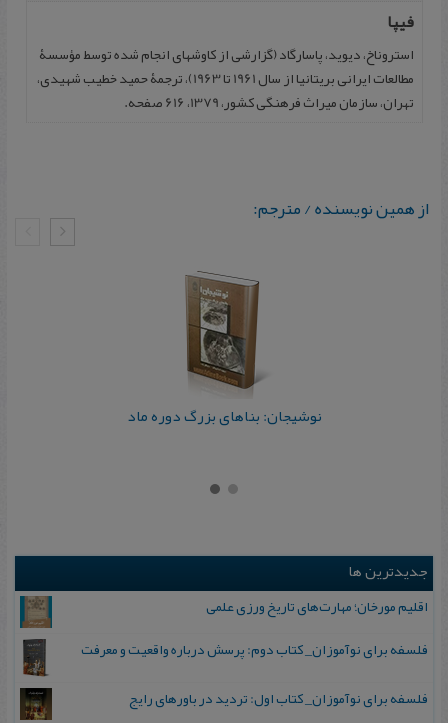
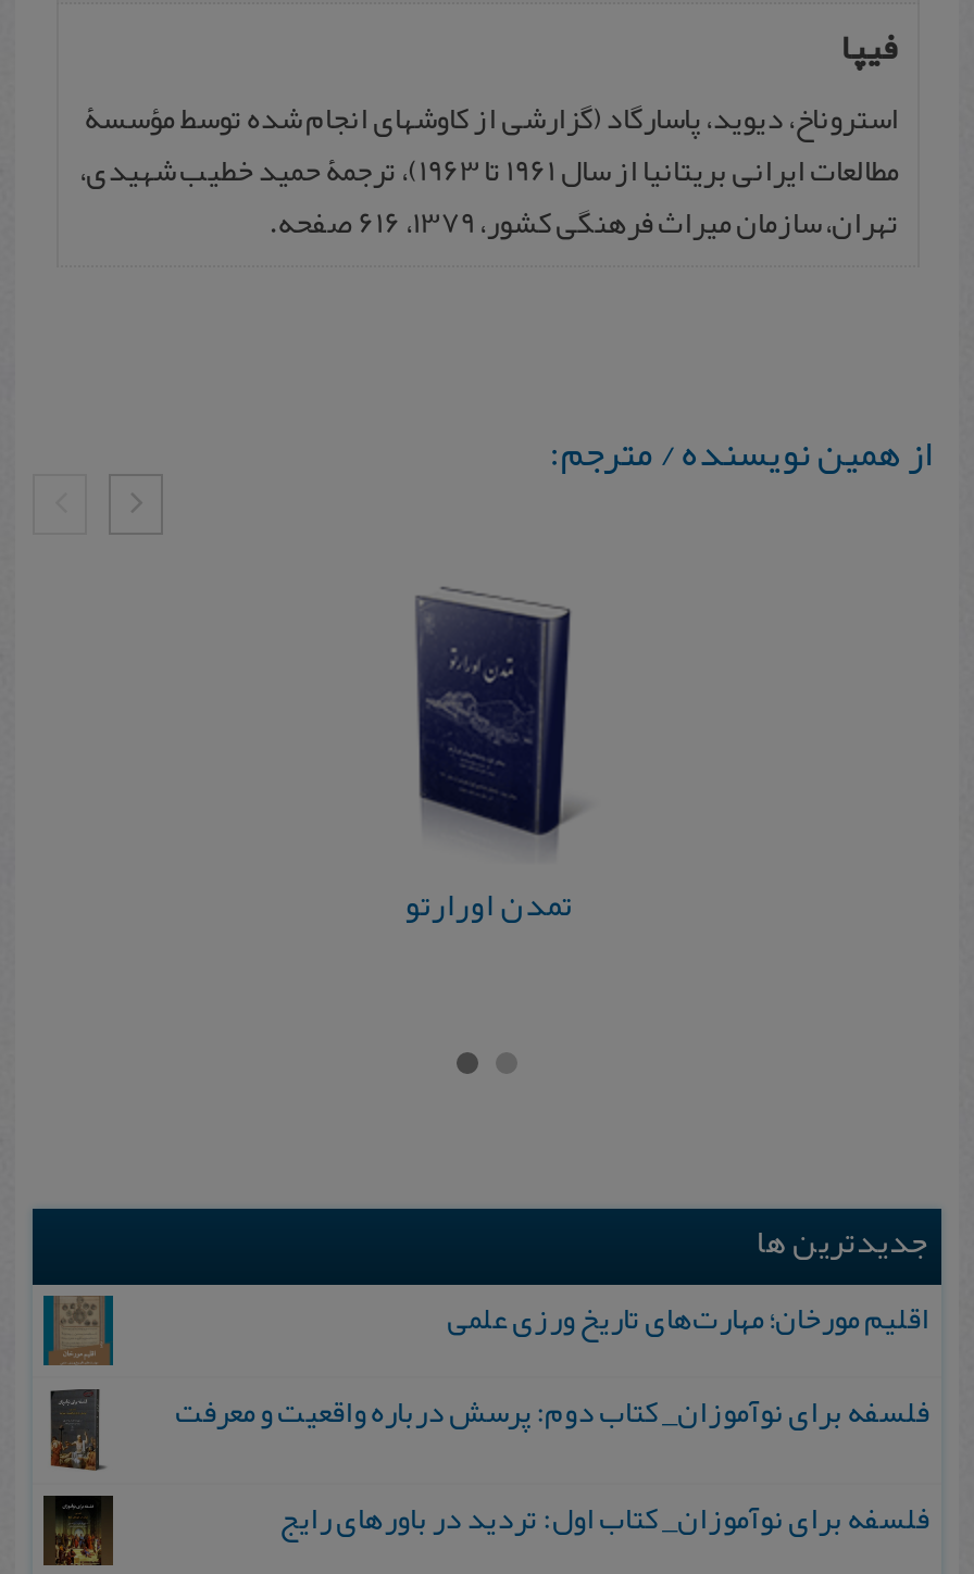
- [image]
- نوشیجان: بناهای بزرگ دوره ماد
+ [image]
+ تمدن اورارتو
